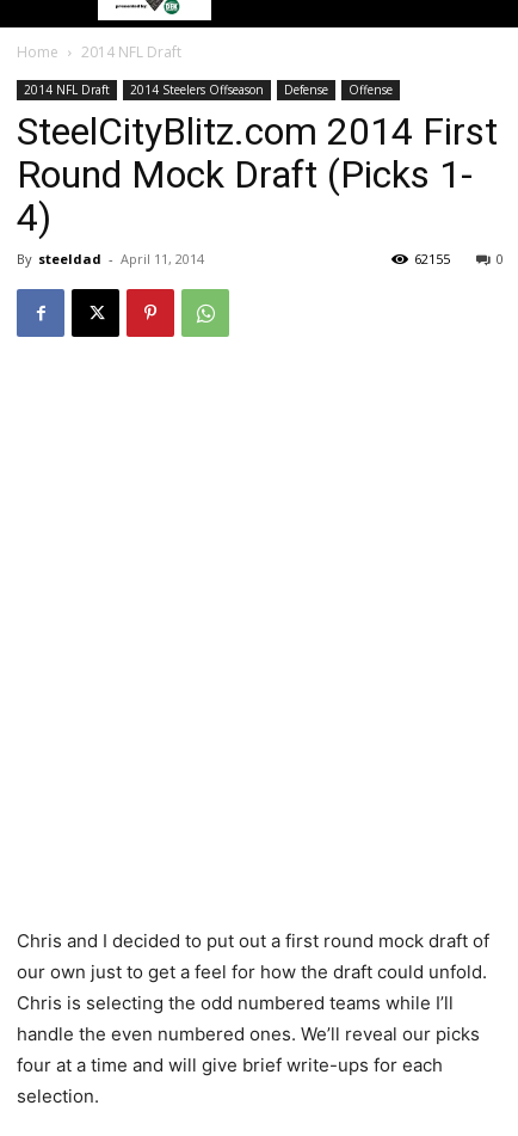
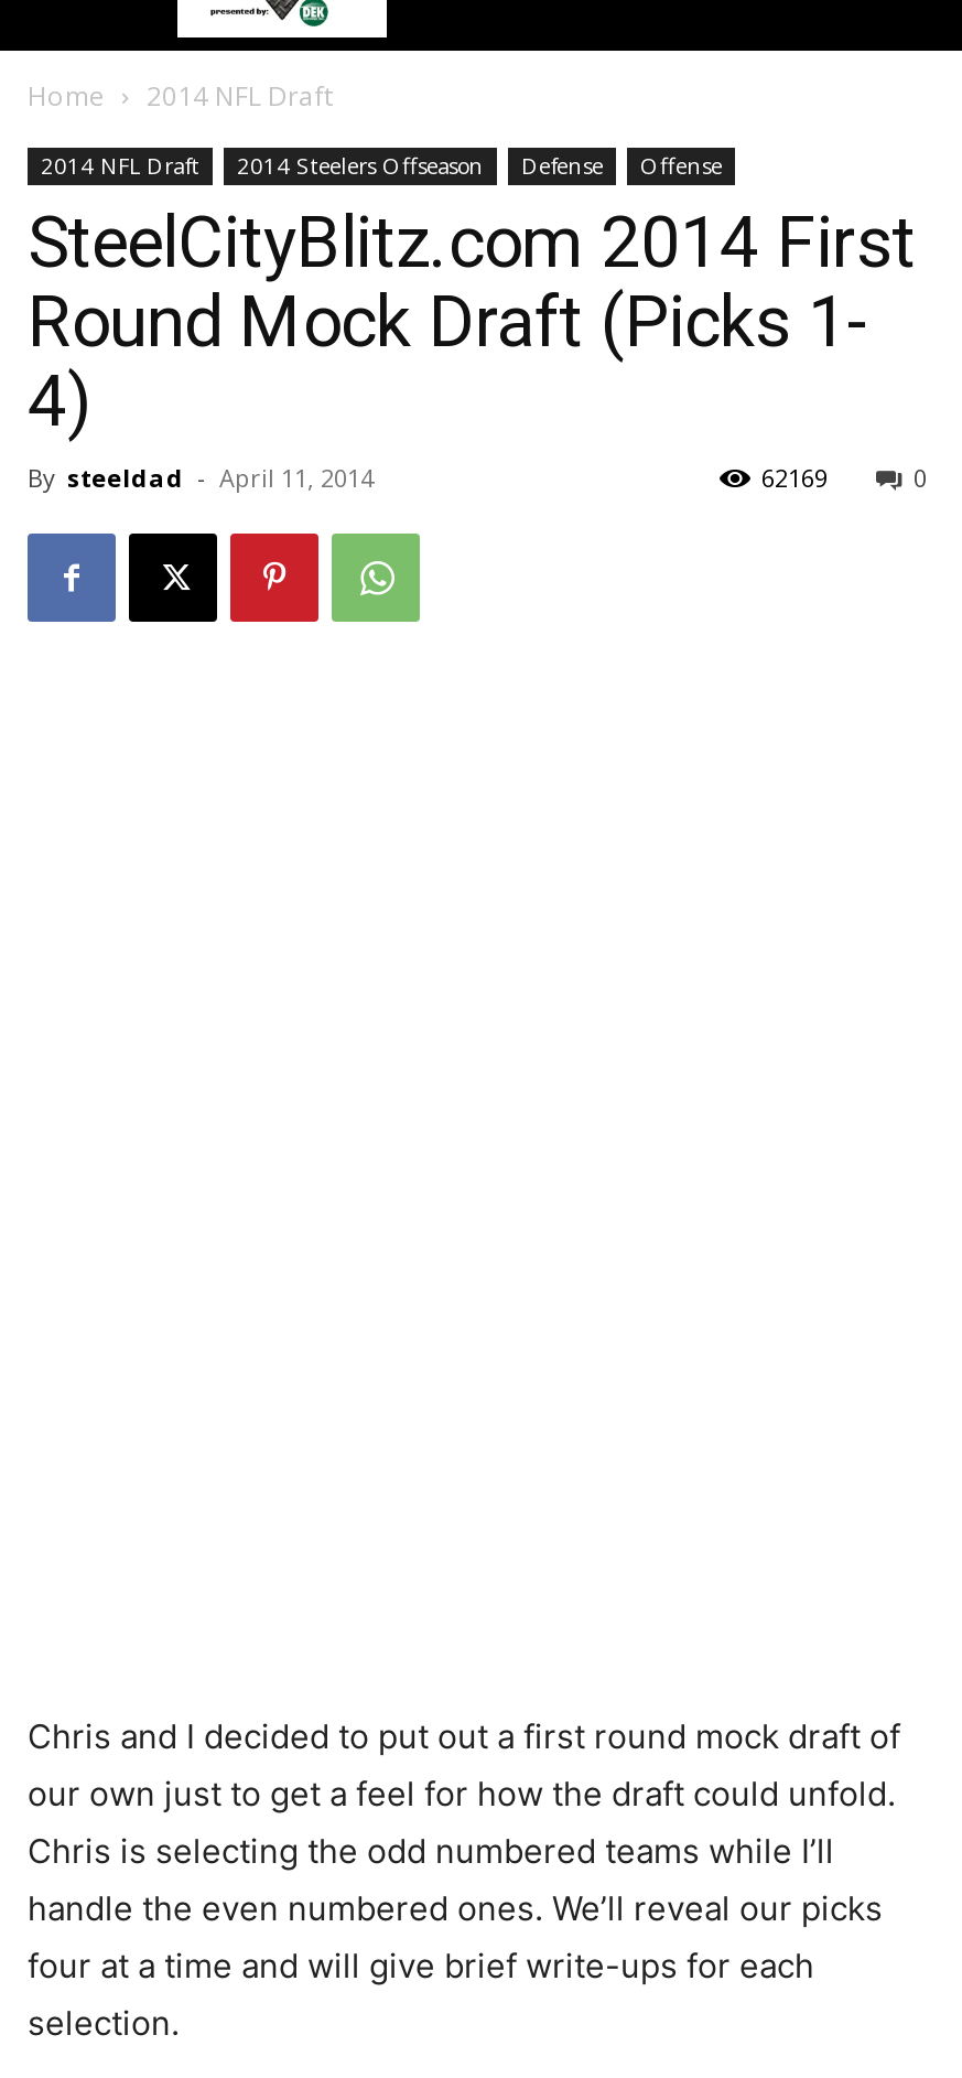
- 62155
+ 62169
